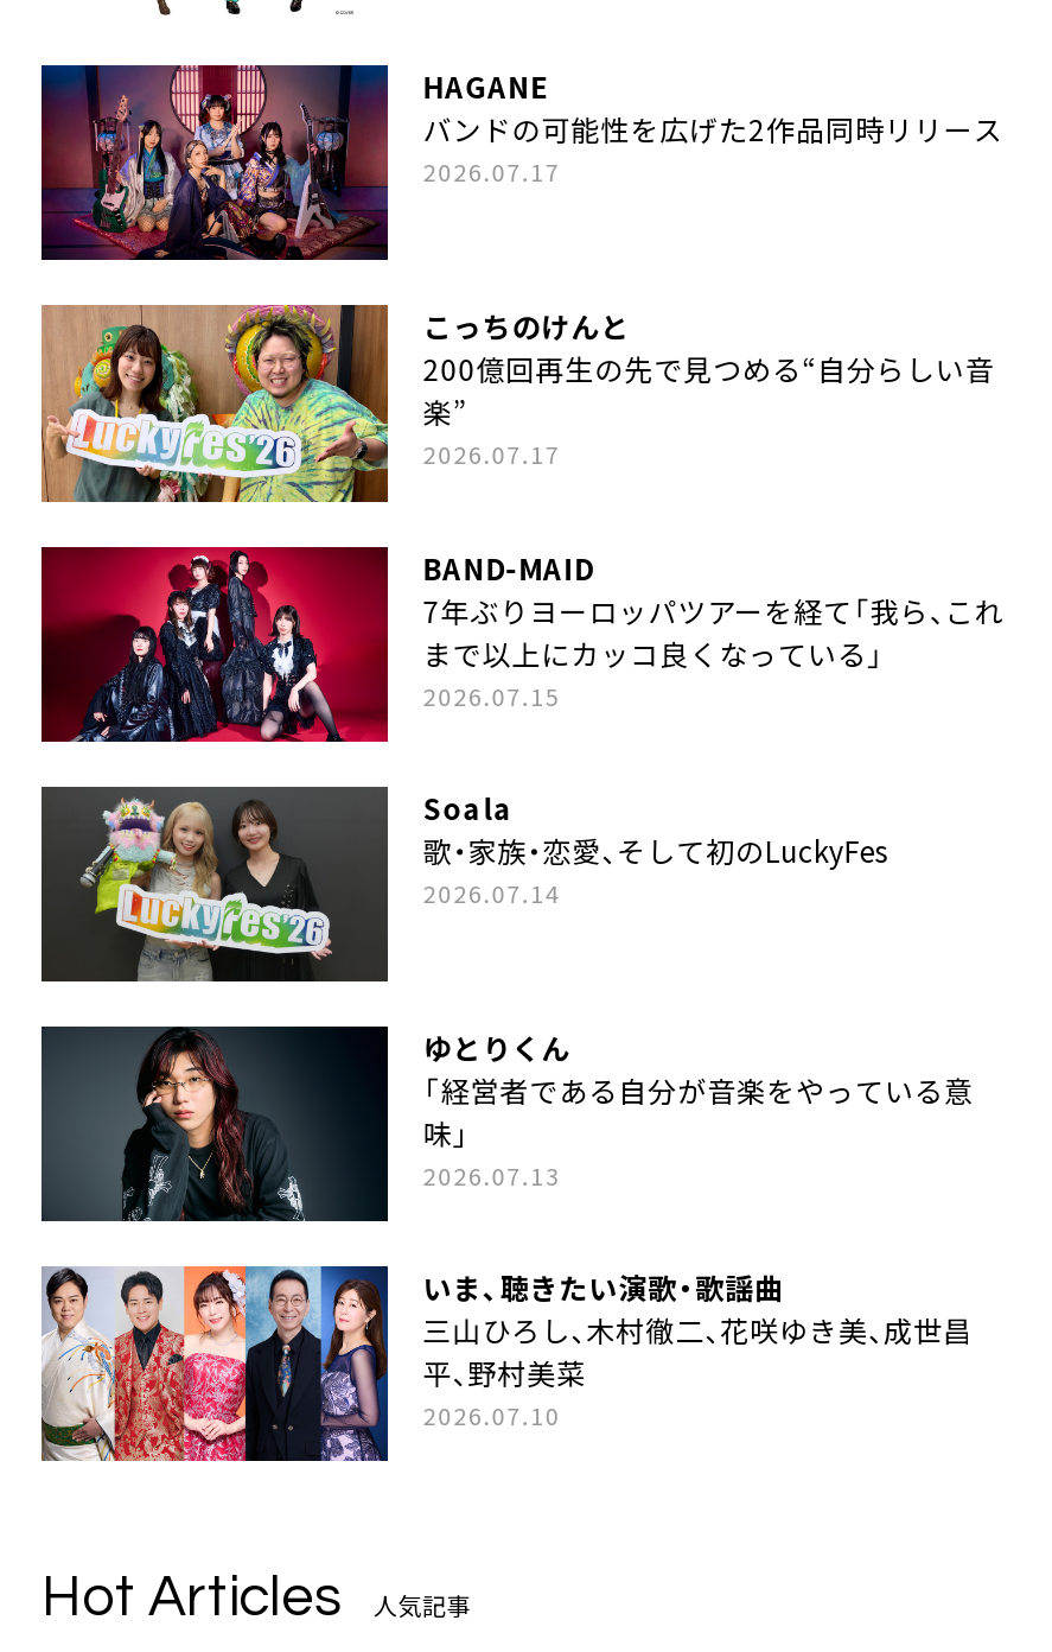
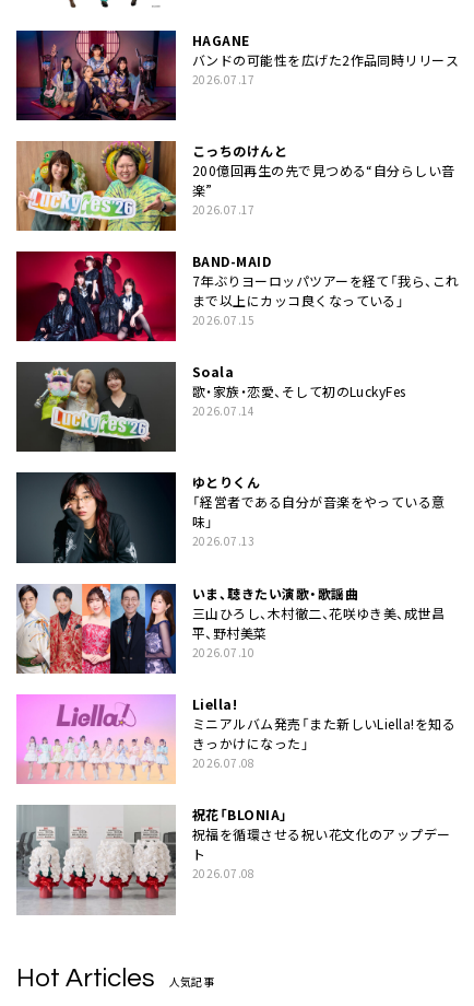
+ [image]
+ Liella!
+ ミニアルバム発売「また新しいLiella!を知る
+ きっかけになった」
+ 2026.07.08
+ 祝花「BLONIA」
+ 祝福を循環させる祝い花文化のアップデー
+ ト
+ 2026.07.08

+ [image]
